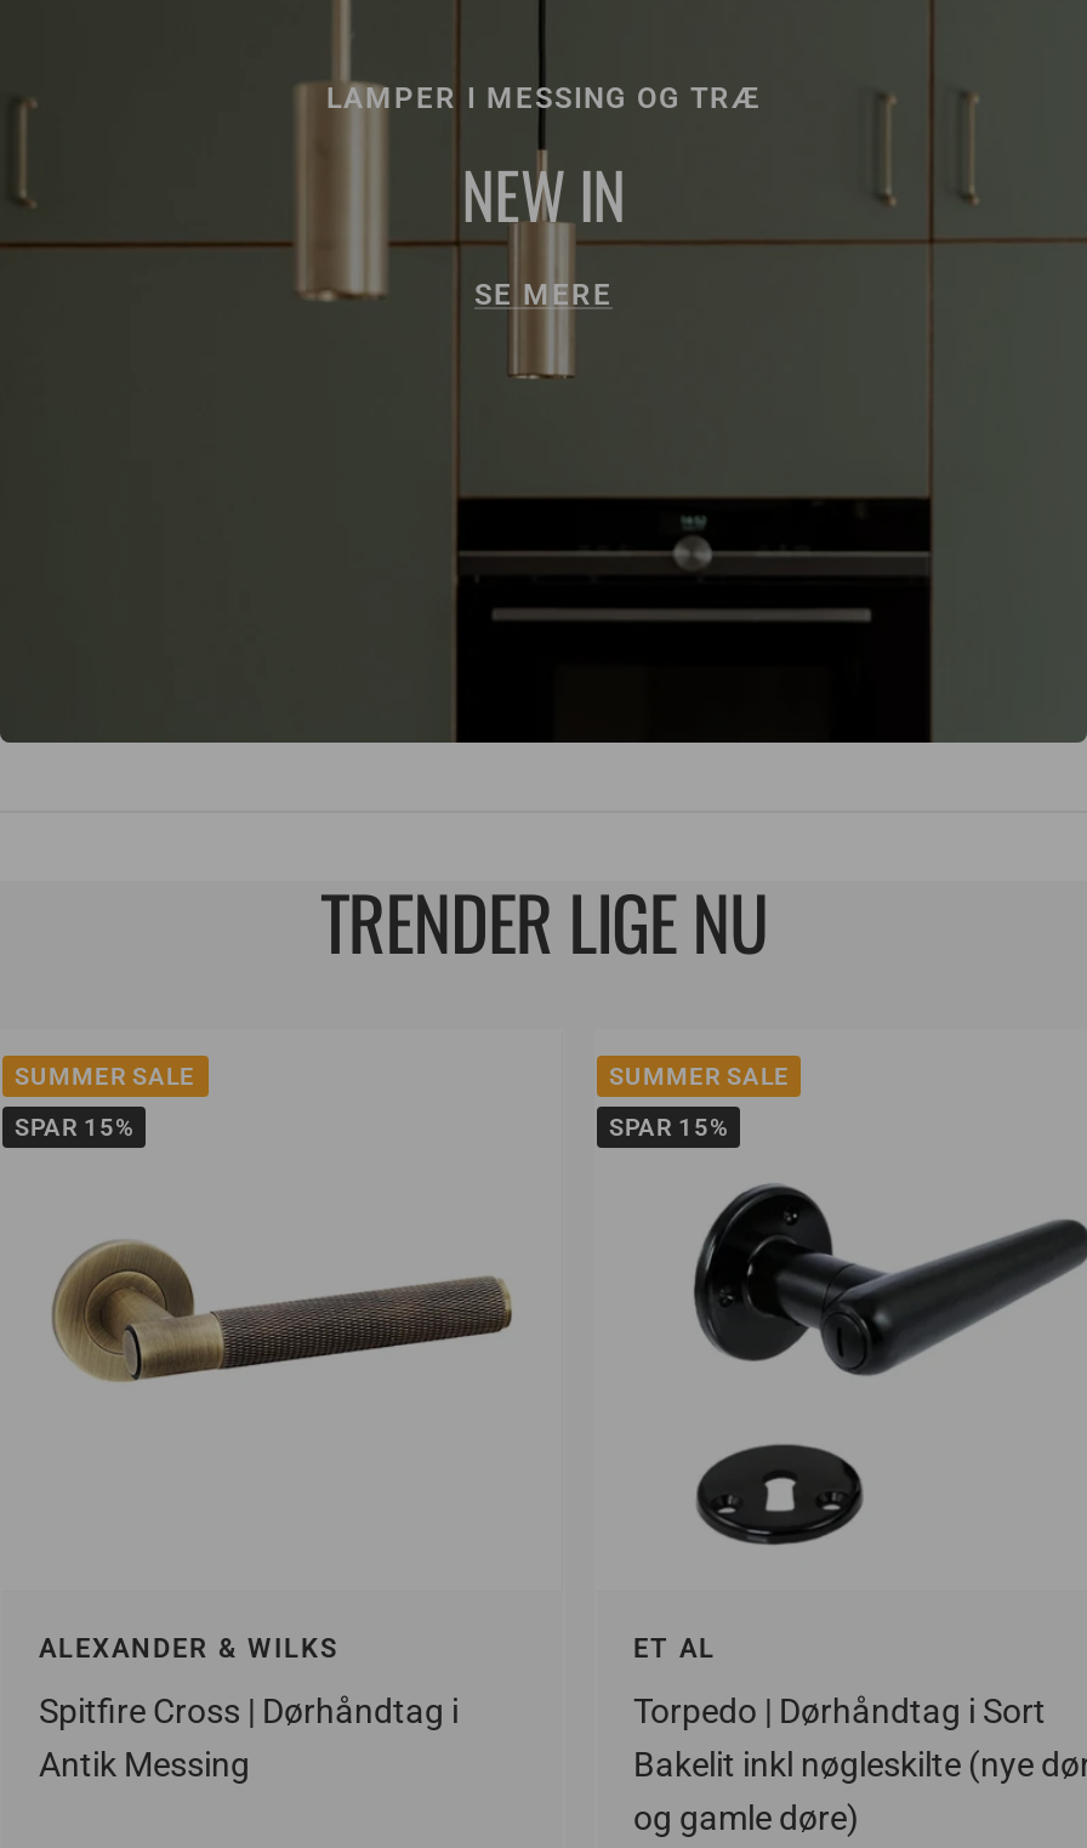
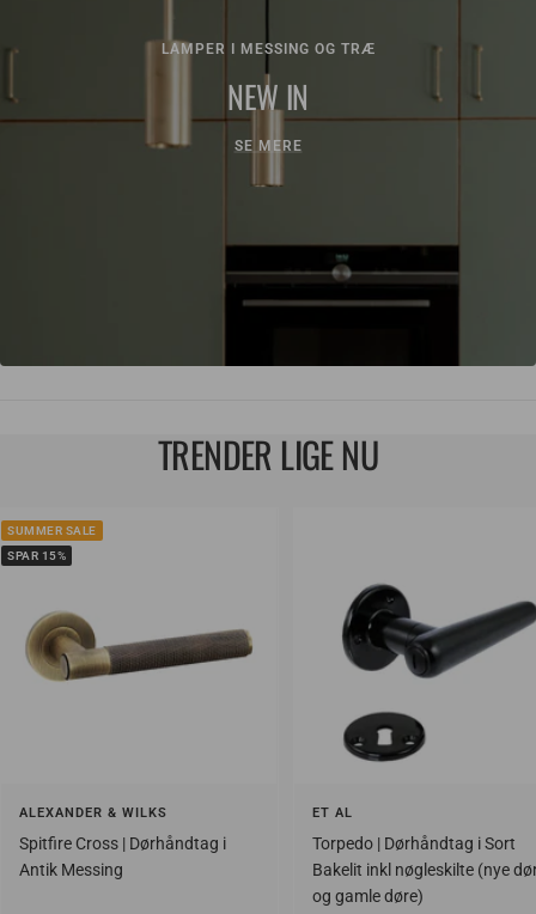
- SUMMER SALE
- SPAR 15%
